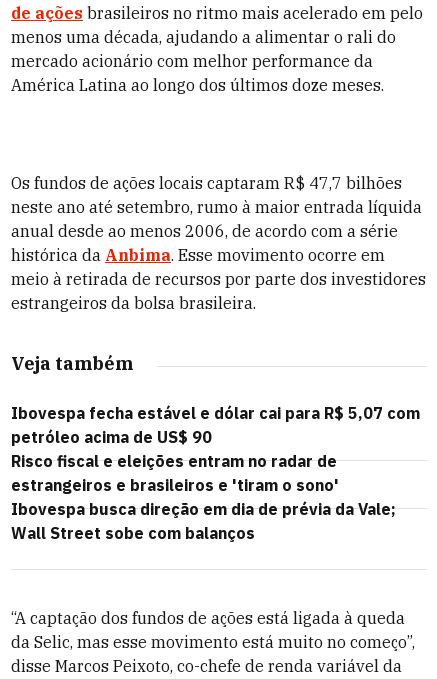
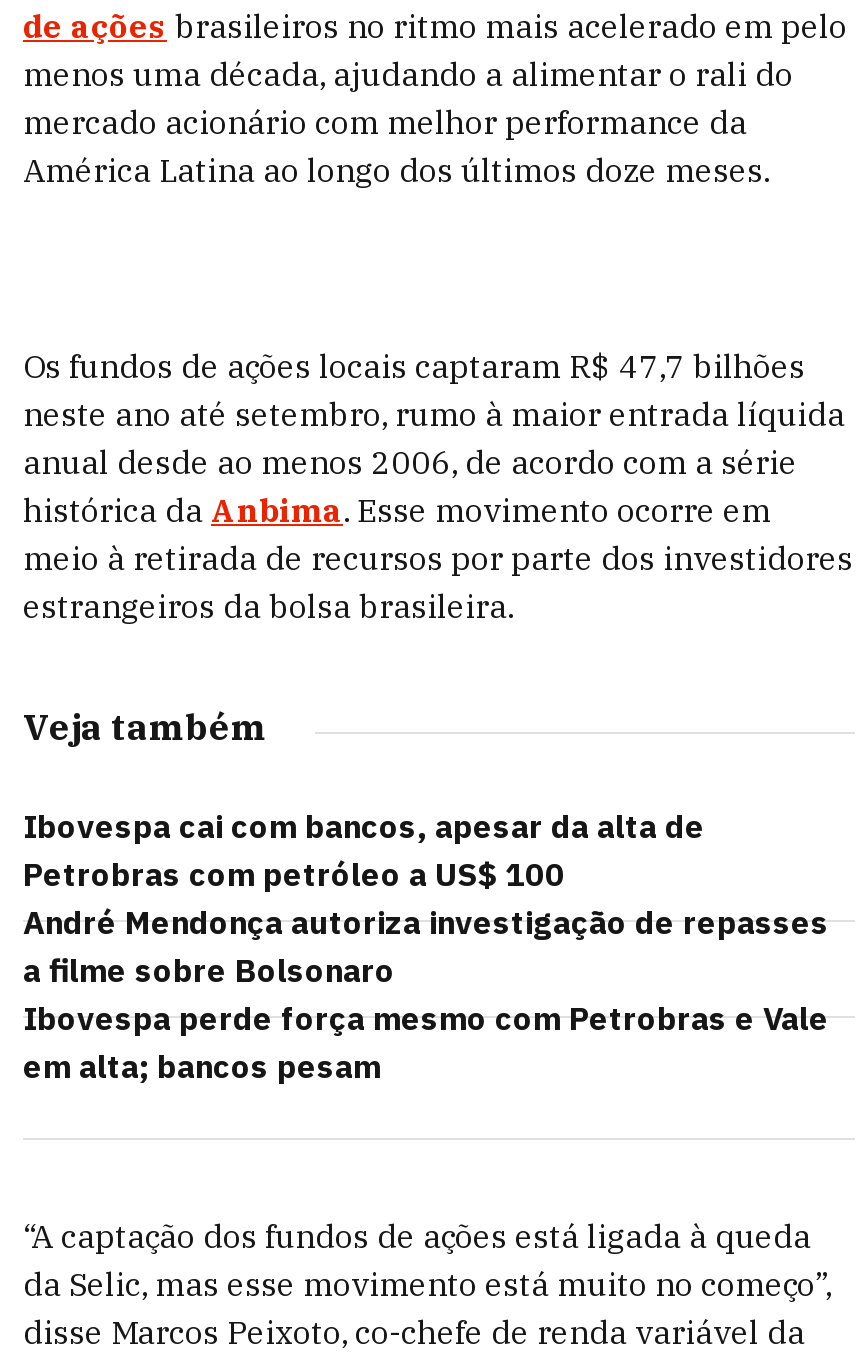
- Ibovespa fecha estável e dólar cai para R$ 5,07 com
- petróleo acima de US$ 90
- Risco fiscal e eleições entram no radar de
- estrangeiros e brasileiros e 'tiram o sono'
- Ibovespa busca direção em dia de prévia da Vale;
- Wall Street sobe com balanços
+ Ibovespa cai com bancos, apesar da alta de
+ Petrobras com petróleo a US$ 100
+ André Mendonça autoriza investigação de repasses
+ a filme sobre Bolsonaro
+ Ibovespa perde força mesmo com Petrobras e Vale
+ em alta; bancos pesam
